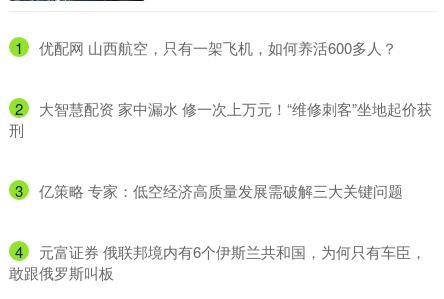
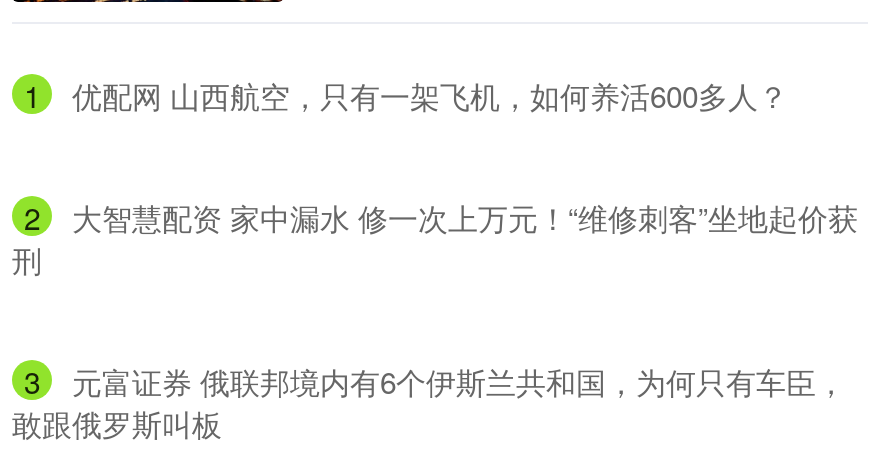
- 亿策略 专家：低空经济高质量发展需破解三大关键问题
- 4
